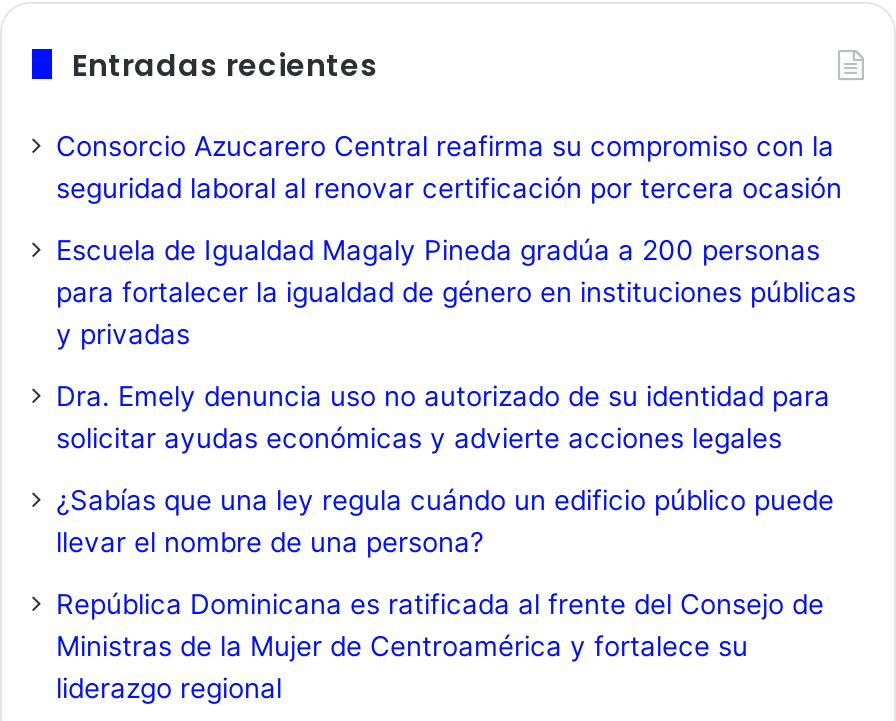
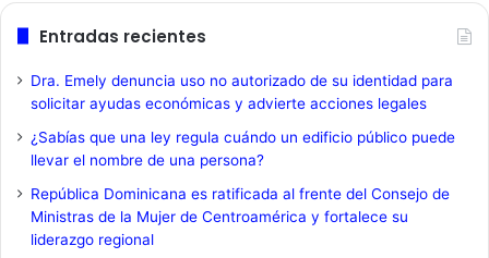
- Consorcio Azucarero Central reafirma su compromiso con la
- seguridad laboral al renovar certificación por tercera ocasión
- Escuela de Igualdad Magaly Pineda gradúa a 200 personas
- para fortalecer la igualdad de género en instituciones públicas
- y privadas
